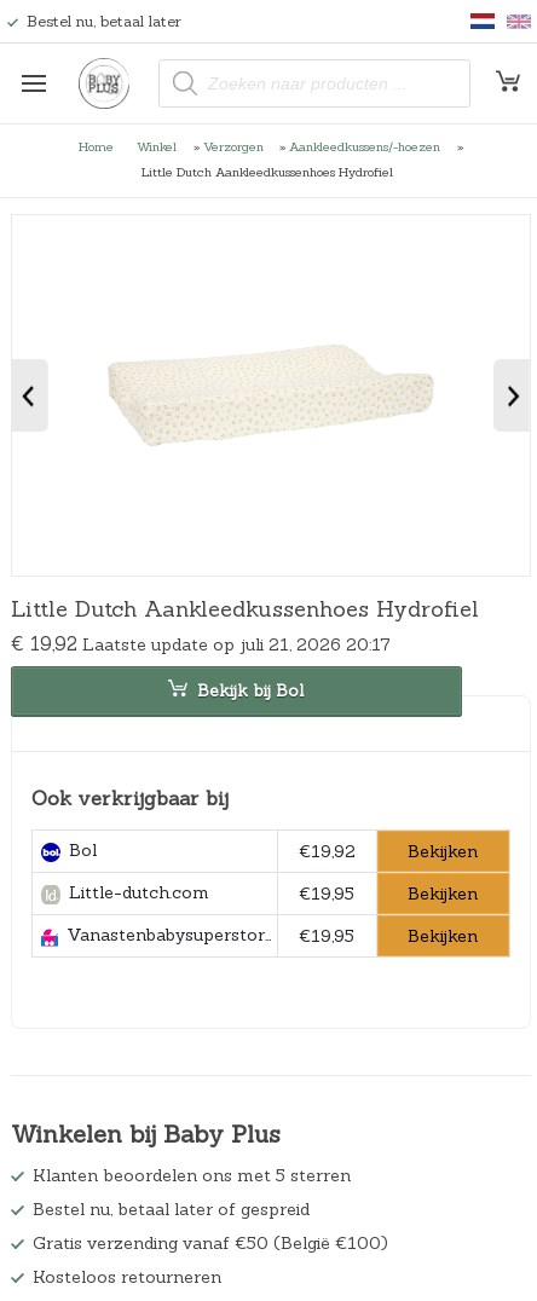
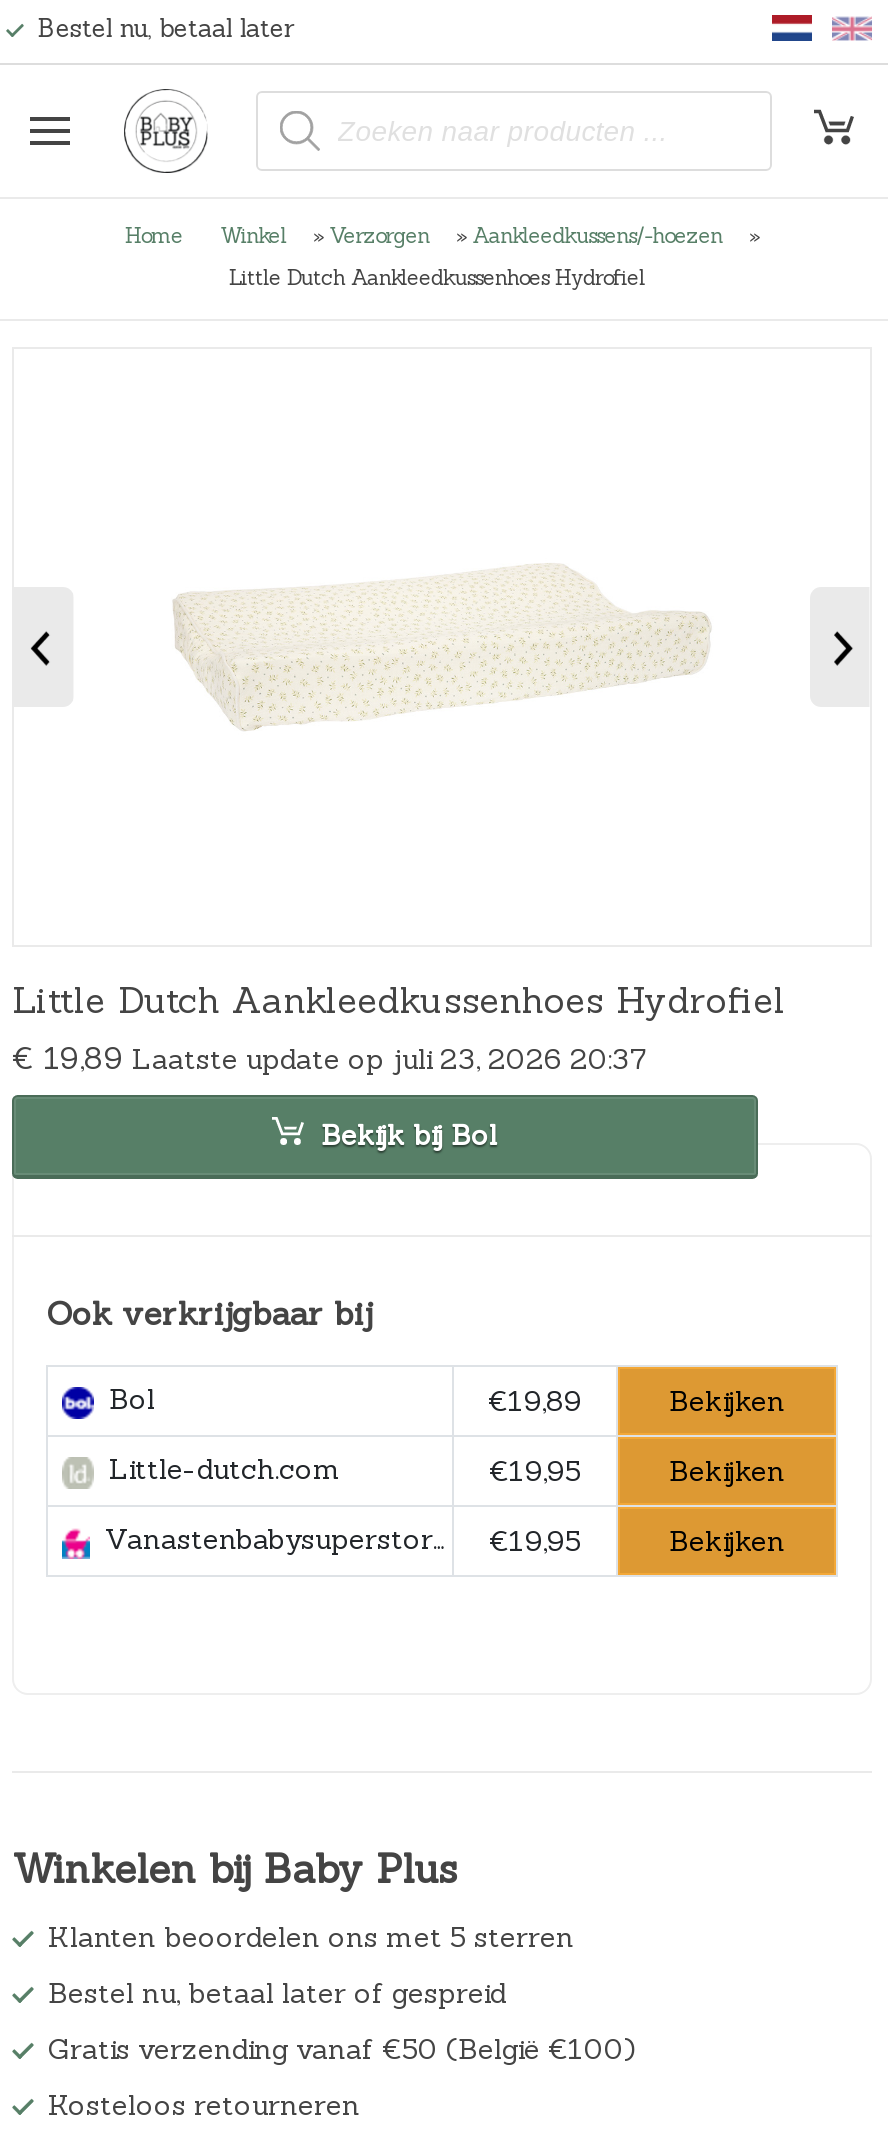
- € 19,92 Laatste update op juli 21, 2026 20:17
+ € 19,89 Laatste update op juli 23, 2026 20:37

- €19,92
+ €19,89
